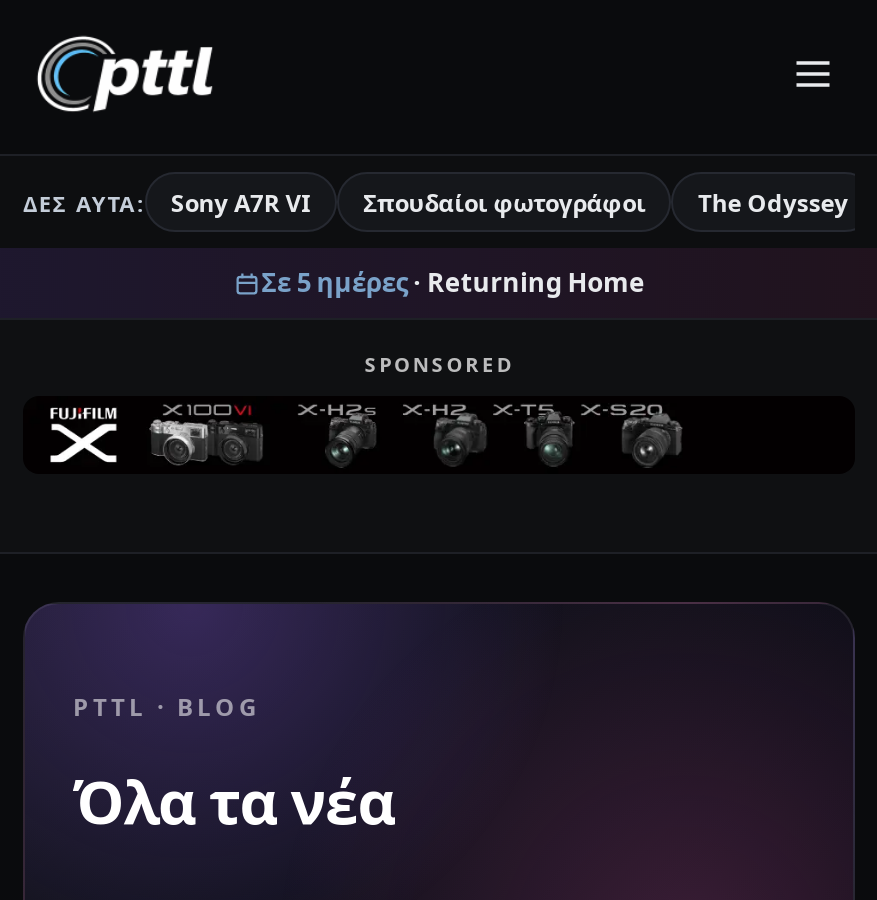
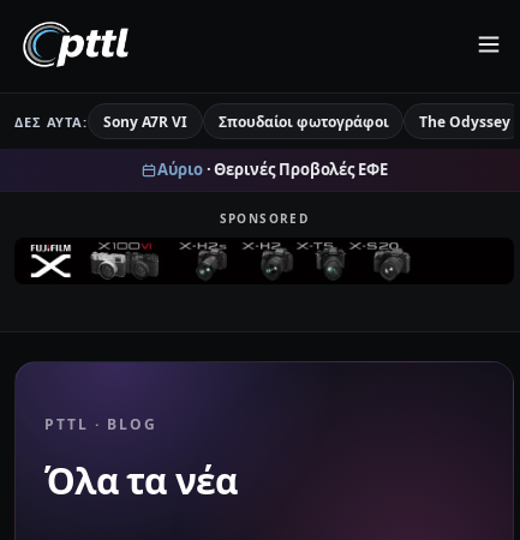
- Σε 5 ημέρες · Returning Home
+ Αύριο · Θερινές Προβολές ΕΦΕ
